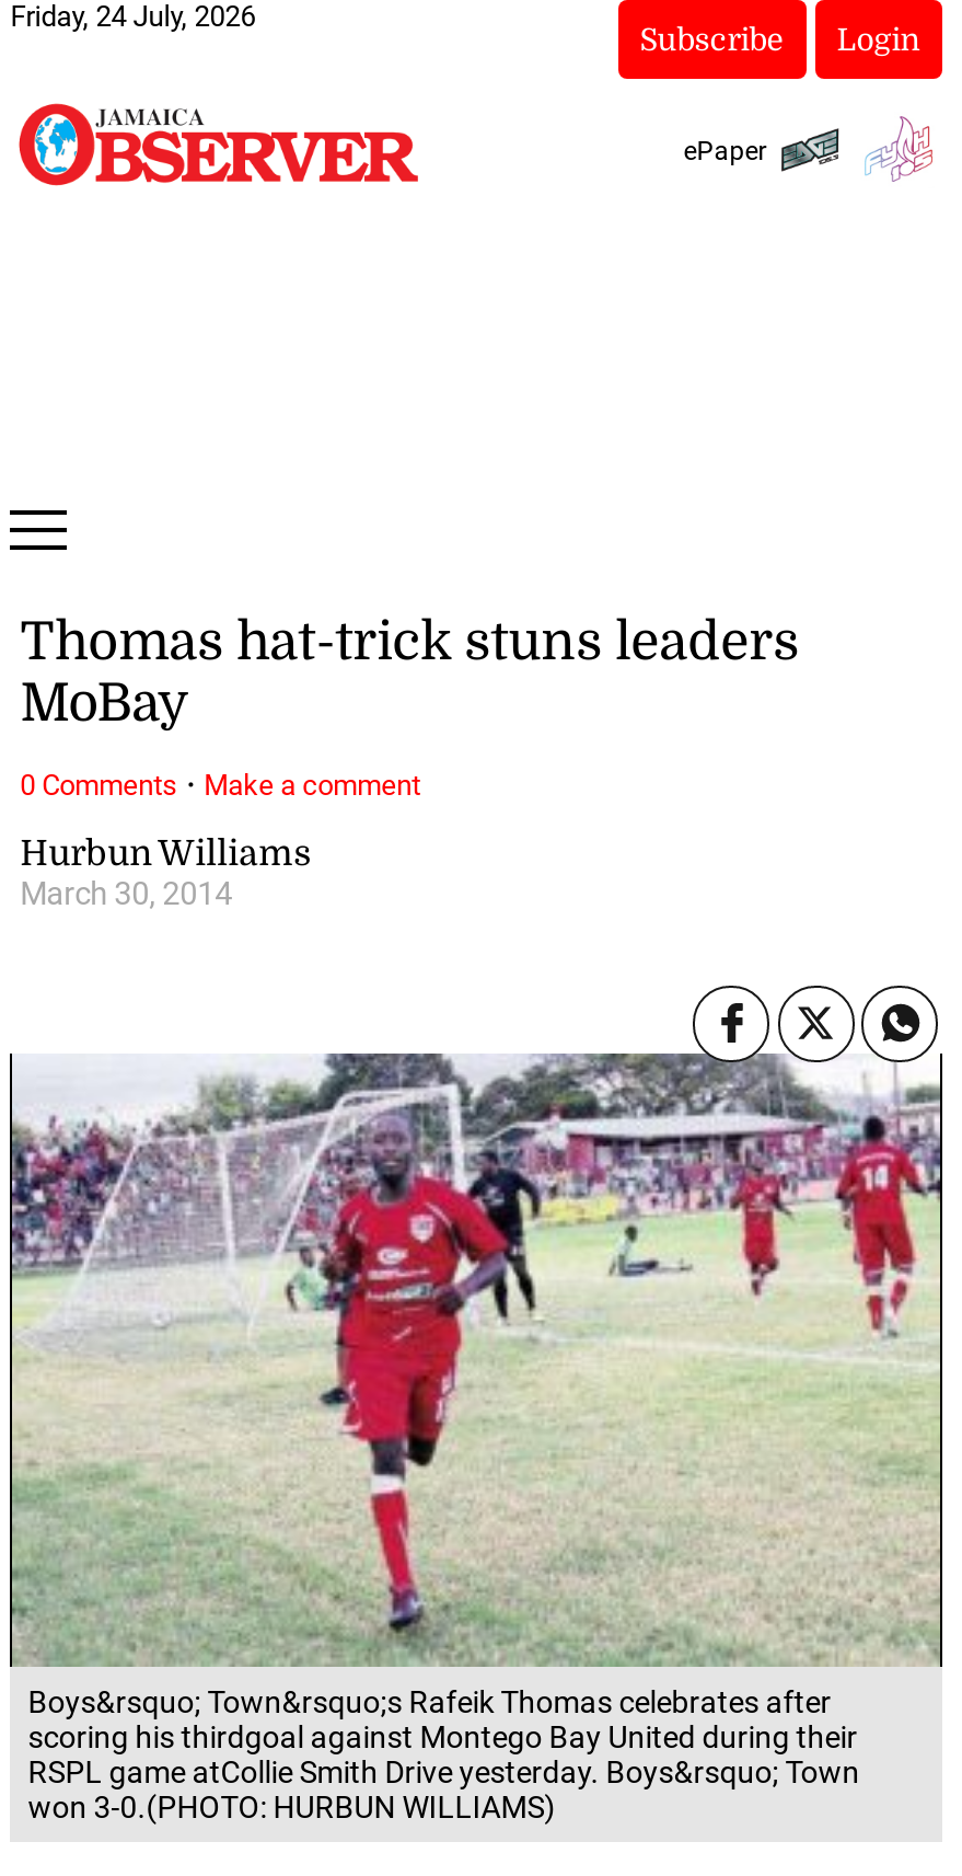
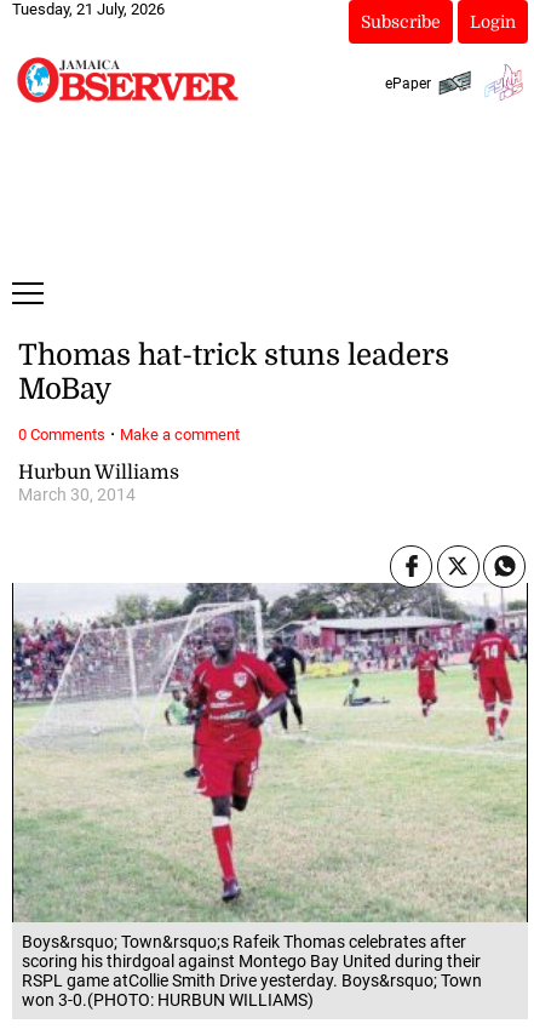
- Friday, 24 July, 2026
+ Tuesday, 21 July, 2026
